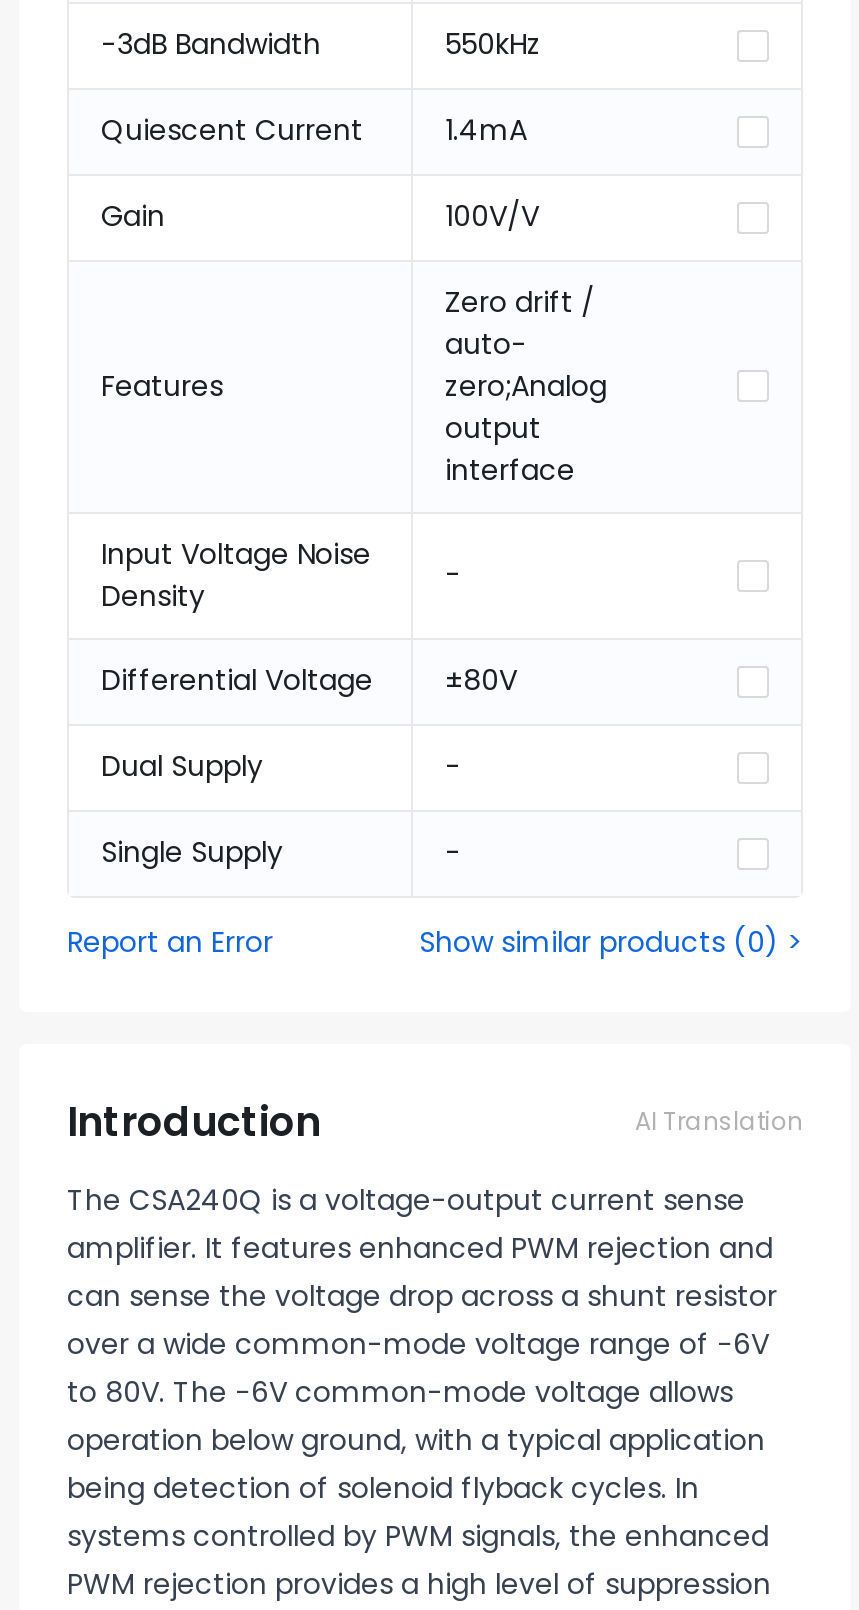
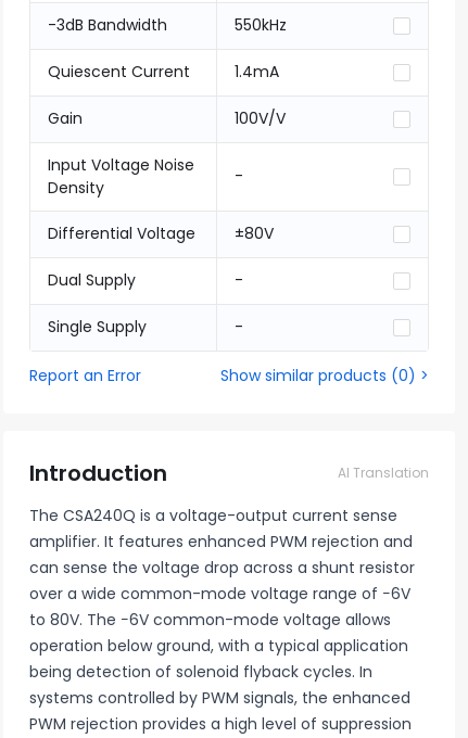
- Zero drift /
- auto-
- zero;Analog
- output
- interface

- Features
